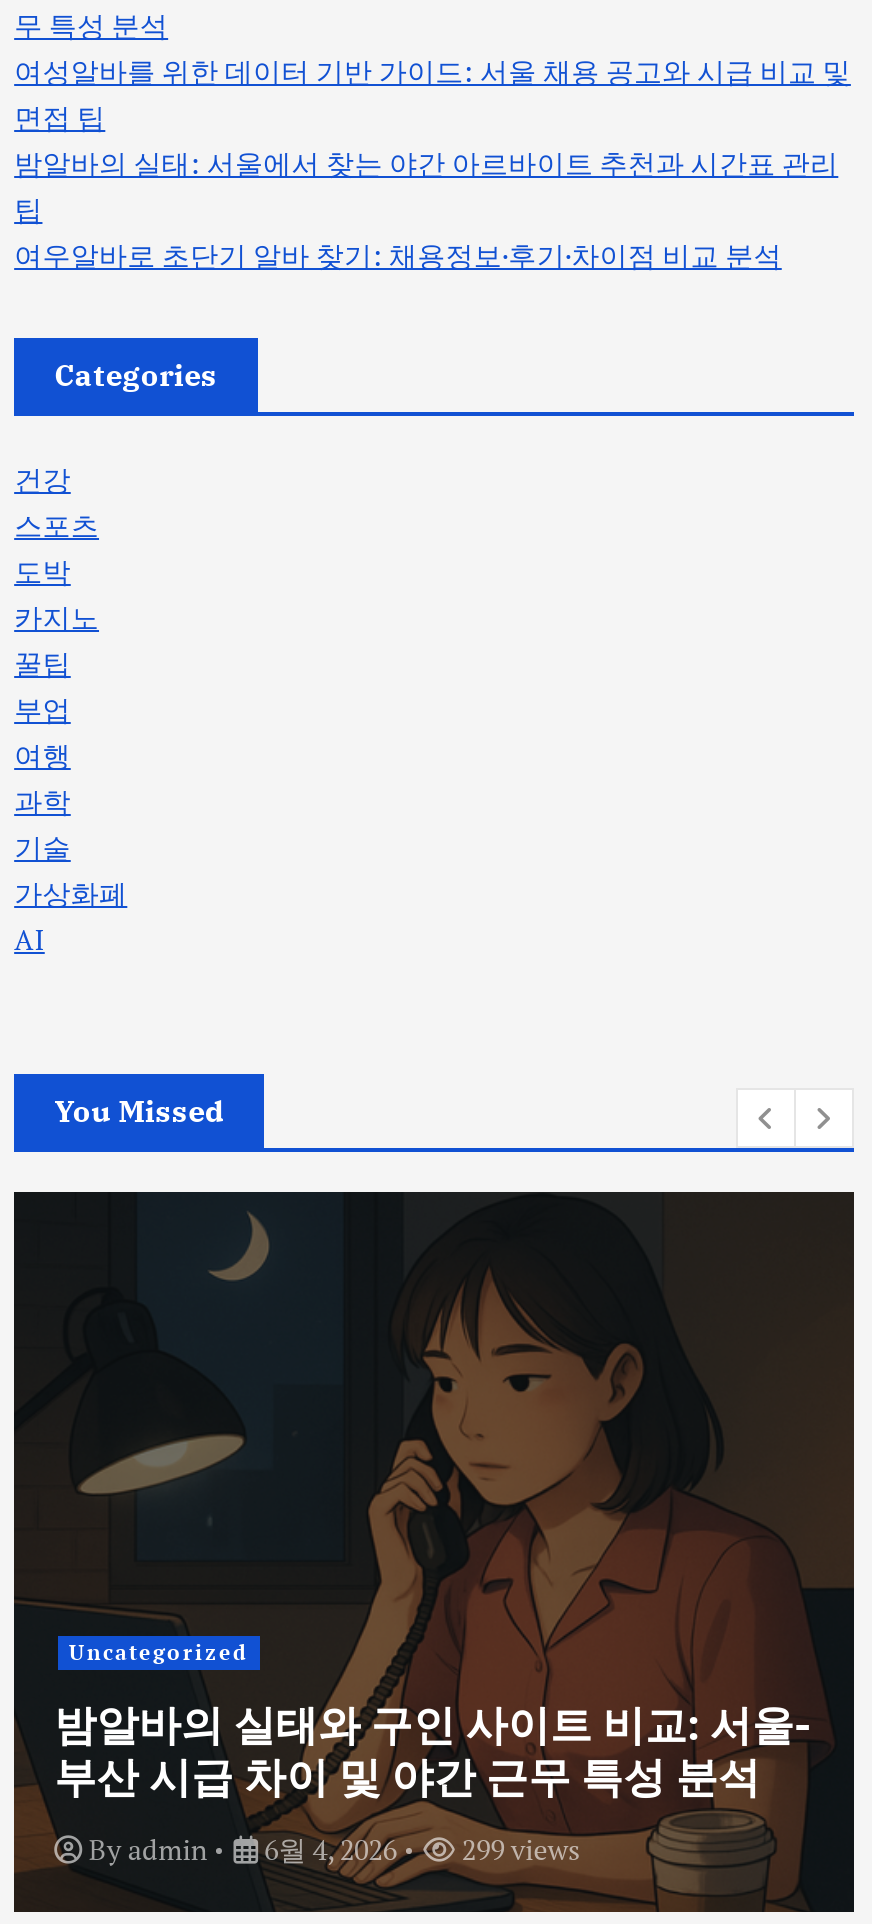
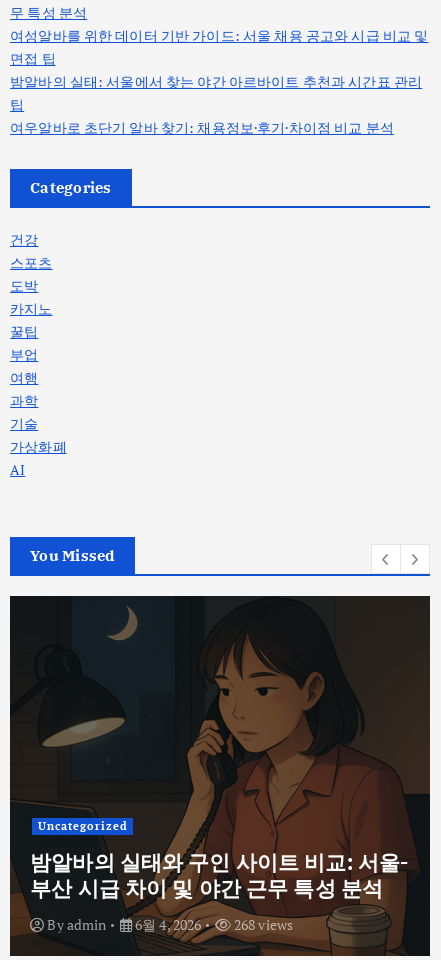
- By admin 6월 4, 2026 299 views
+ By admin 6월 4, 2026 268 views
